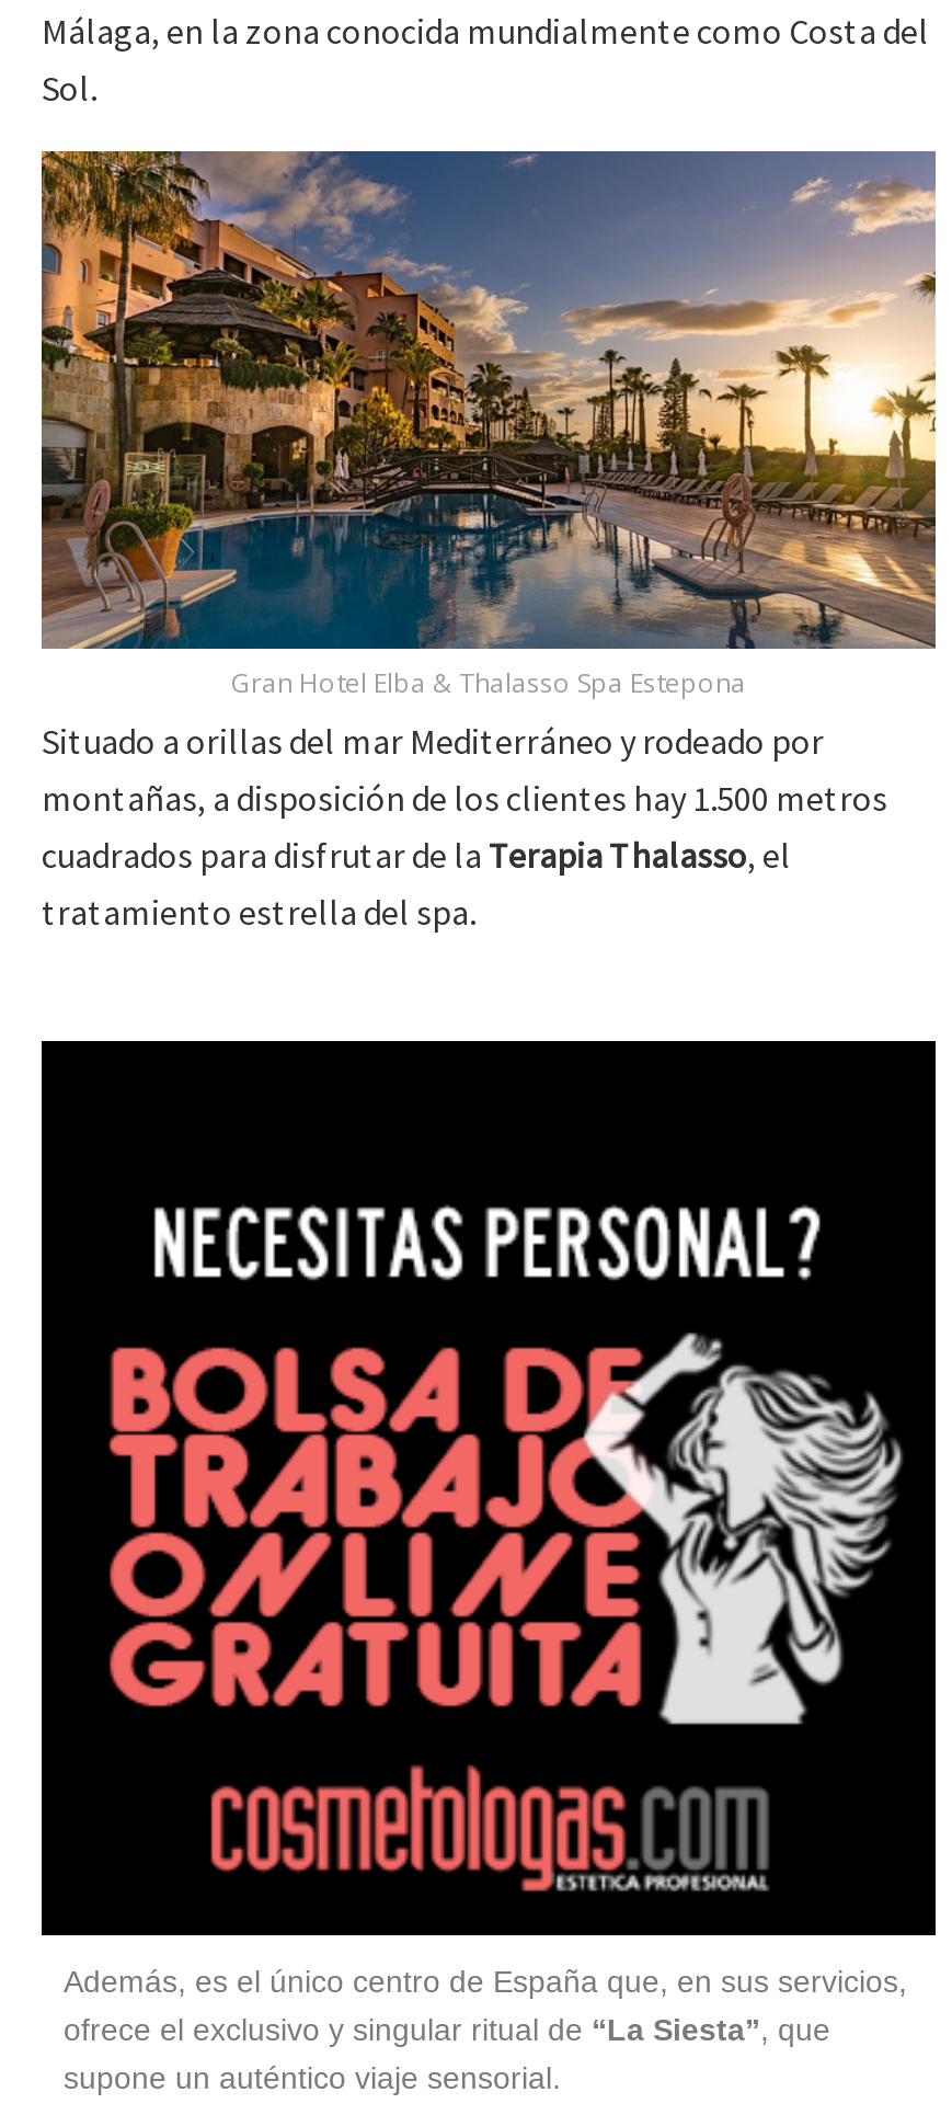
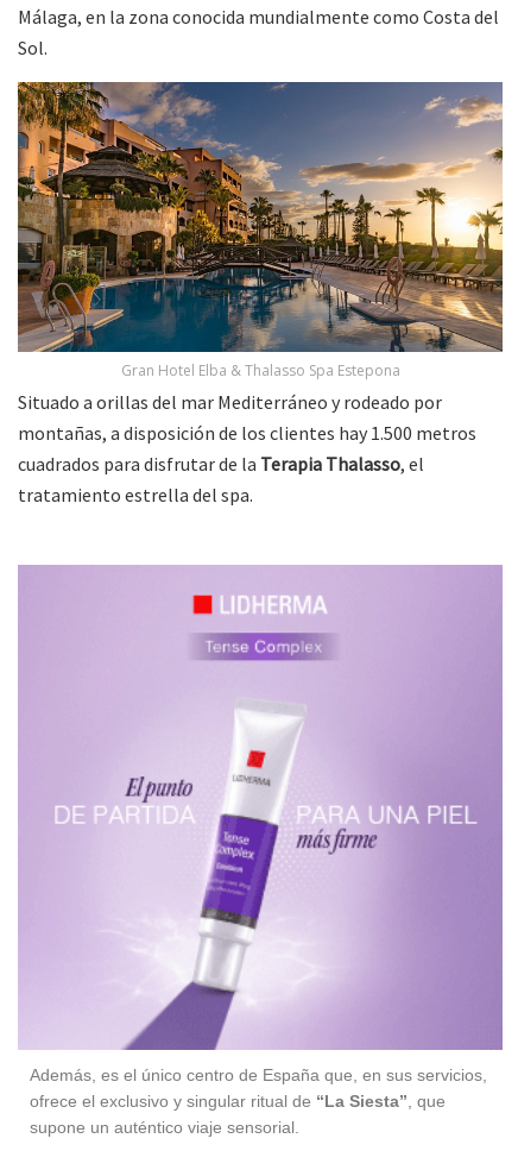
- [image]
+ [image]
